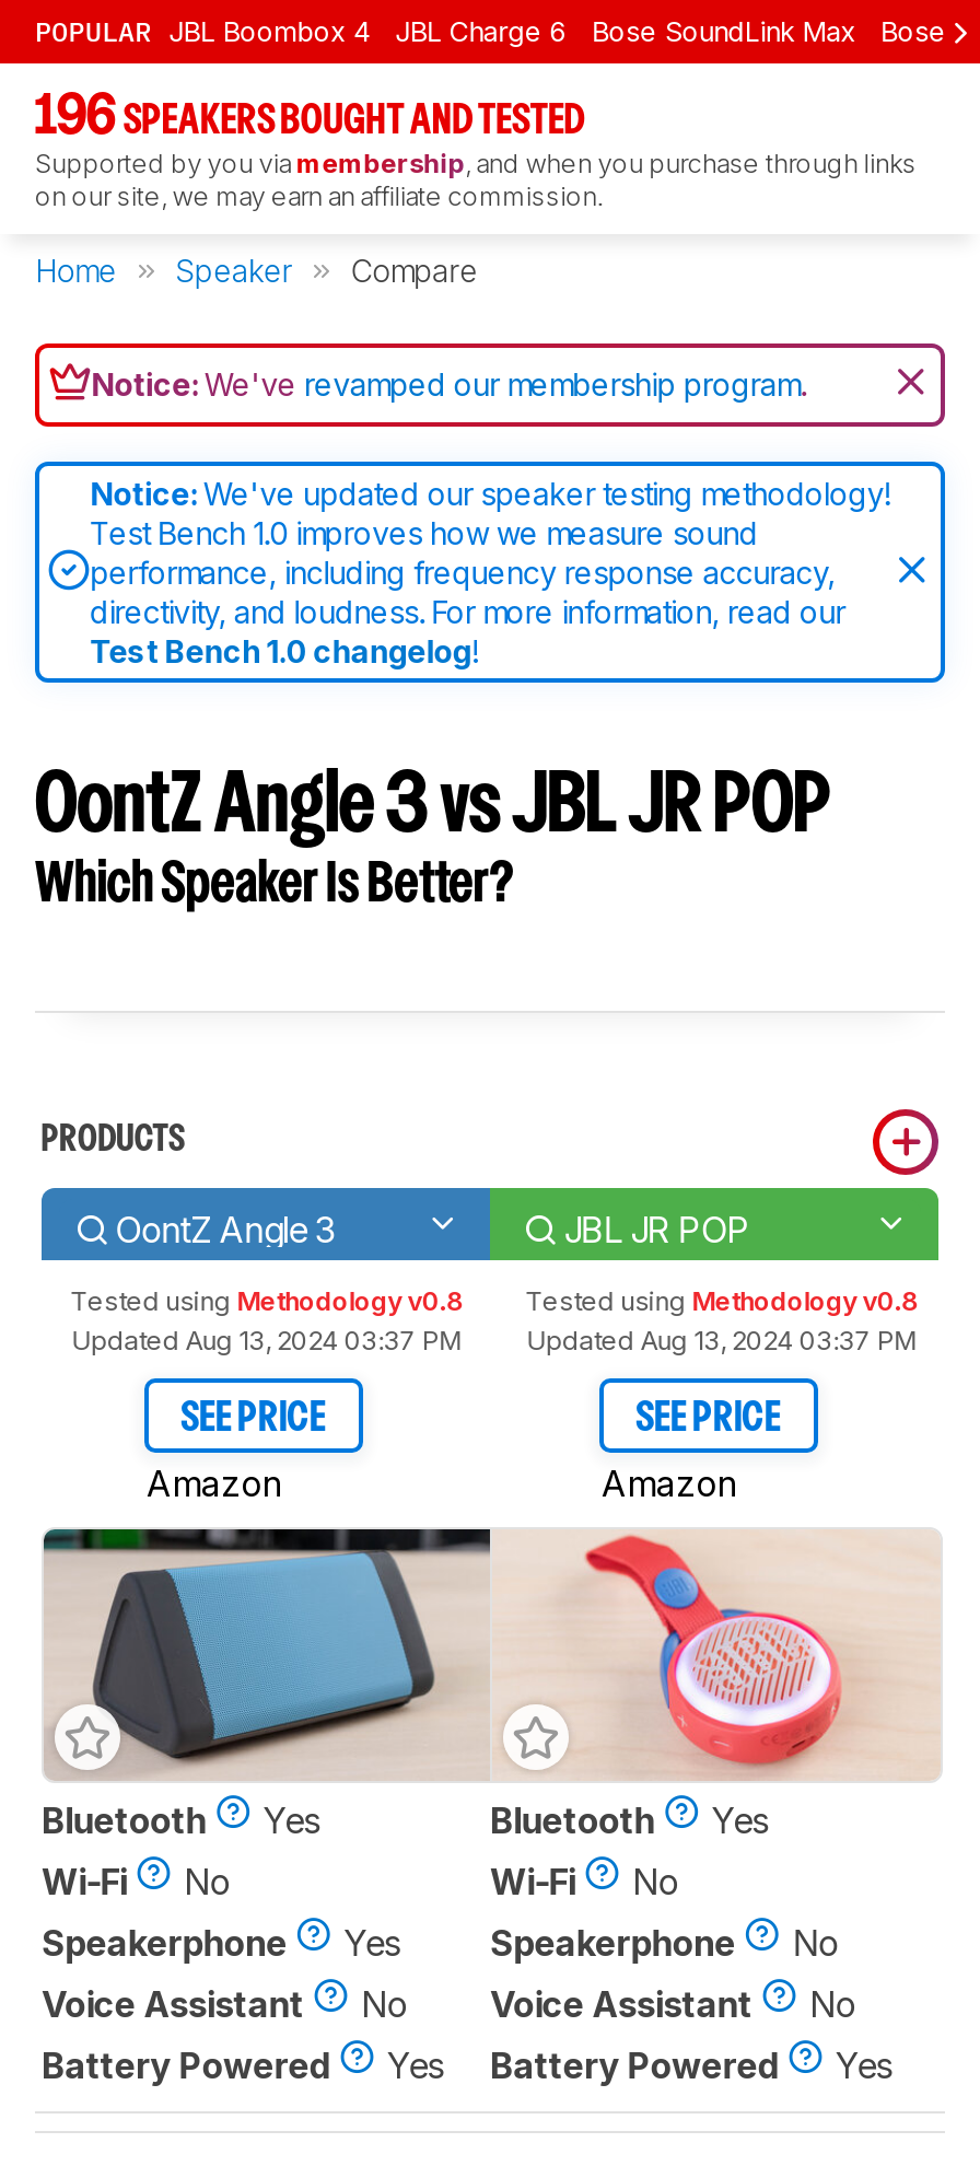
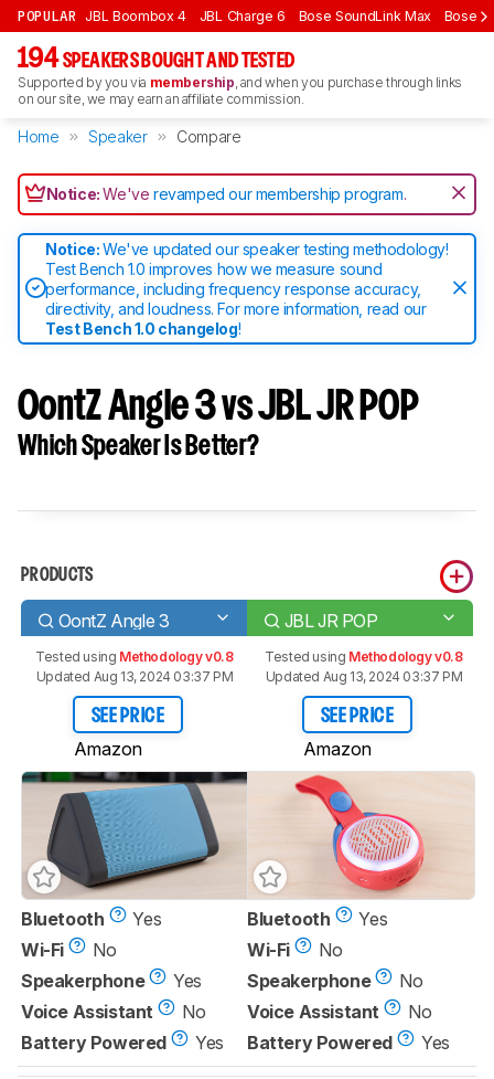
- 196 SPEAKERS BOUGHT AND TESTED
+ 194 SPEAKERS BOUGHT AND TESTED
